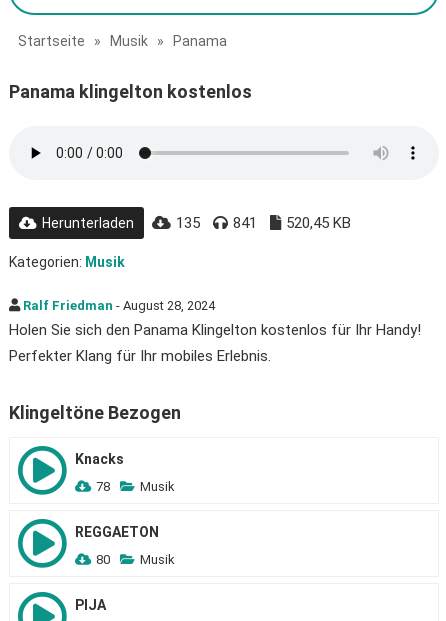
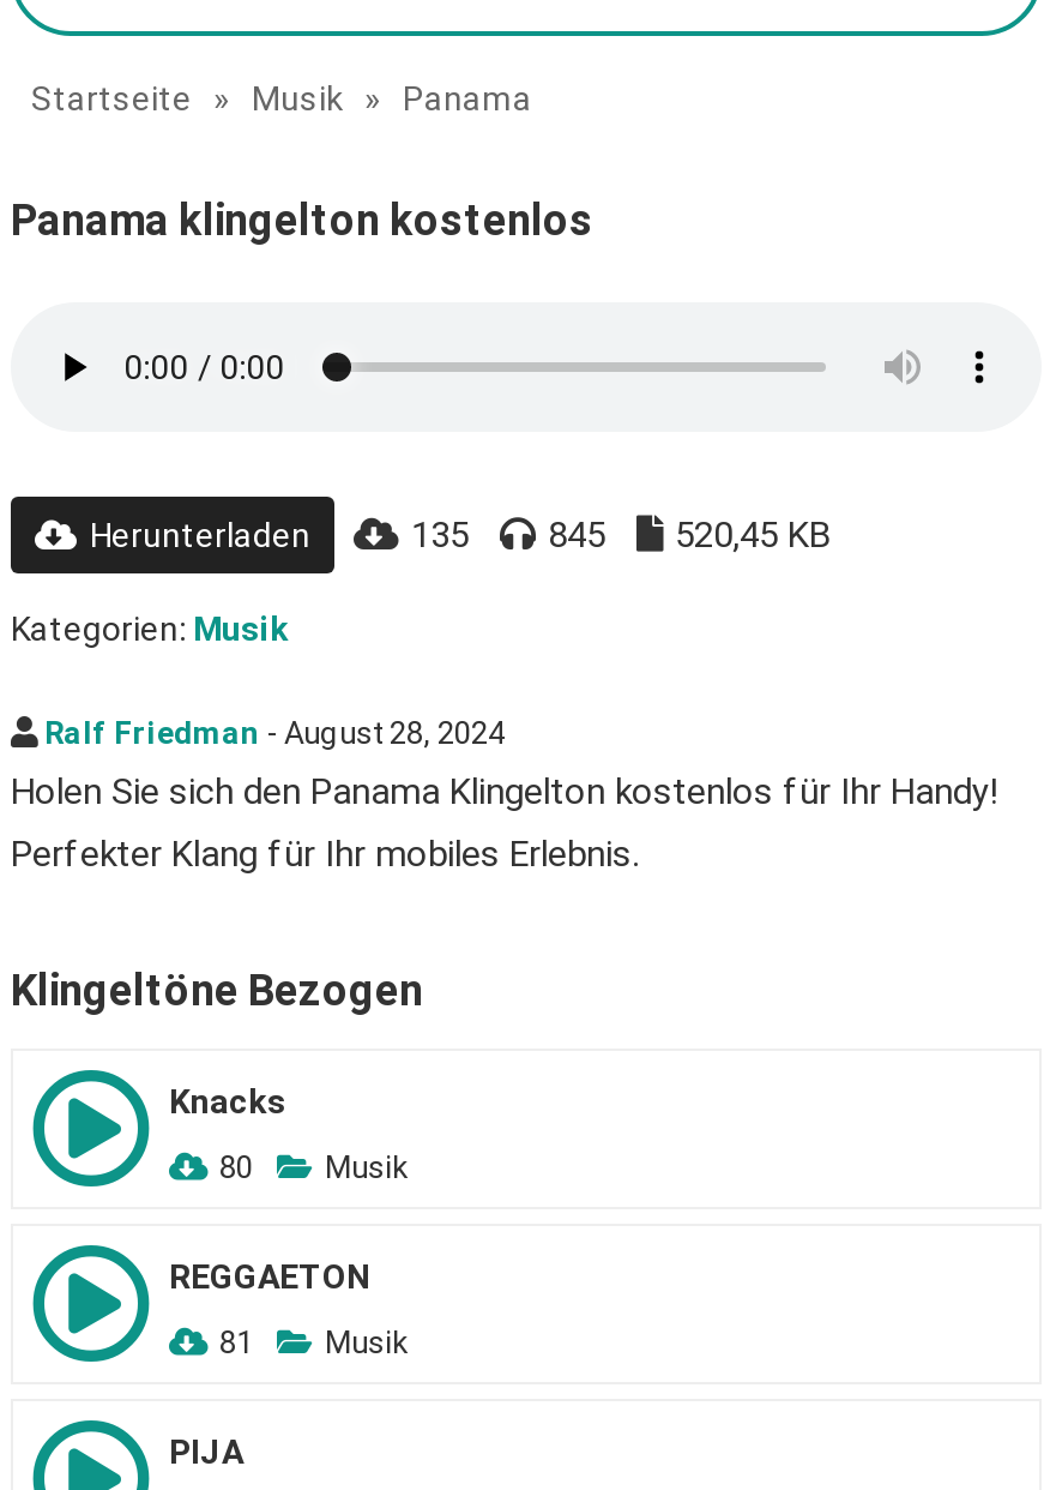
- 135 841 520,45 KB
+ 135 845 520,45 KB

- 78 Musik
+ 80 Musik

- 80 Musik
+ 81 Musik
